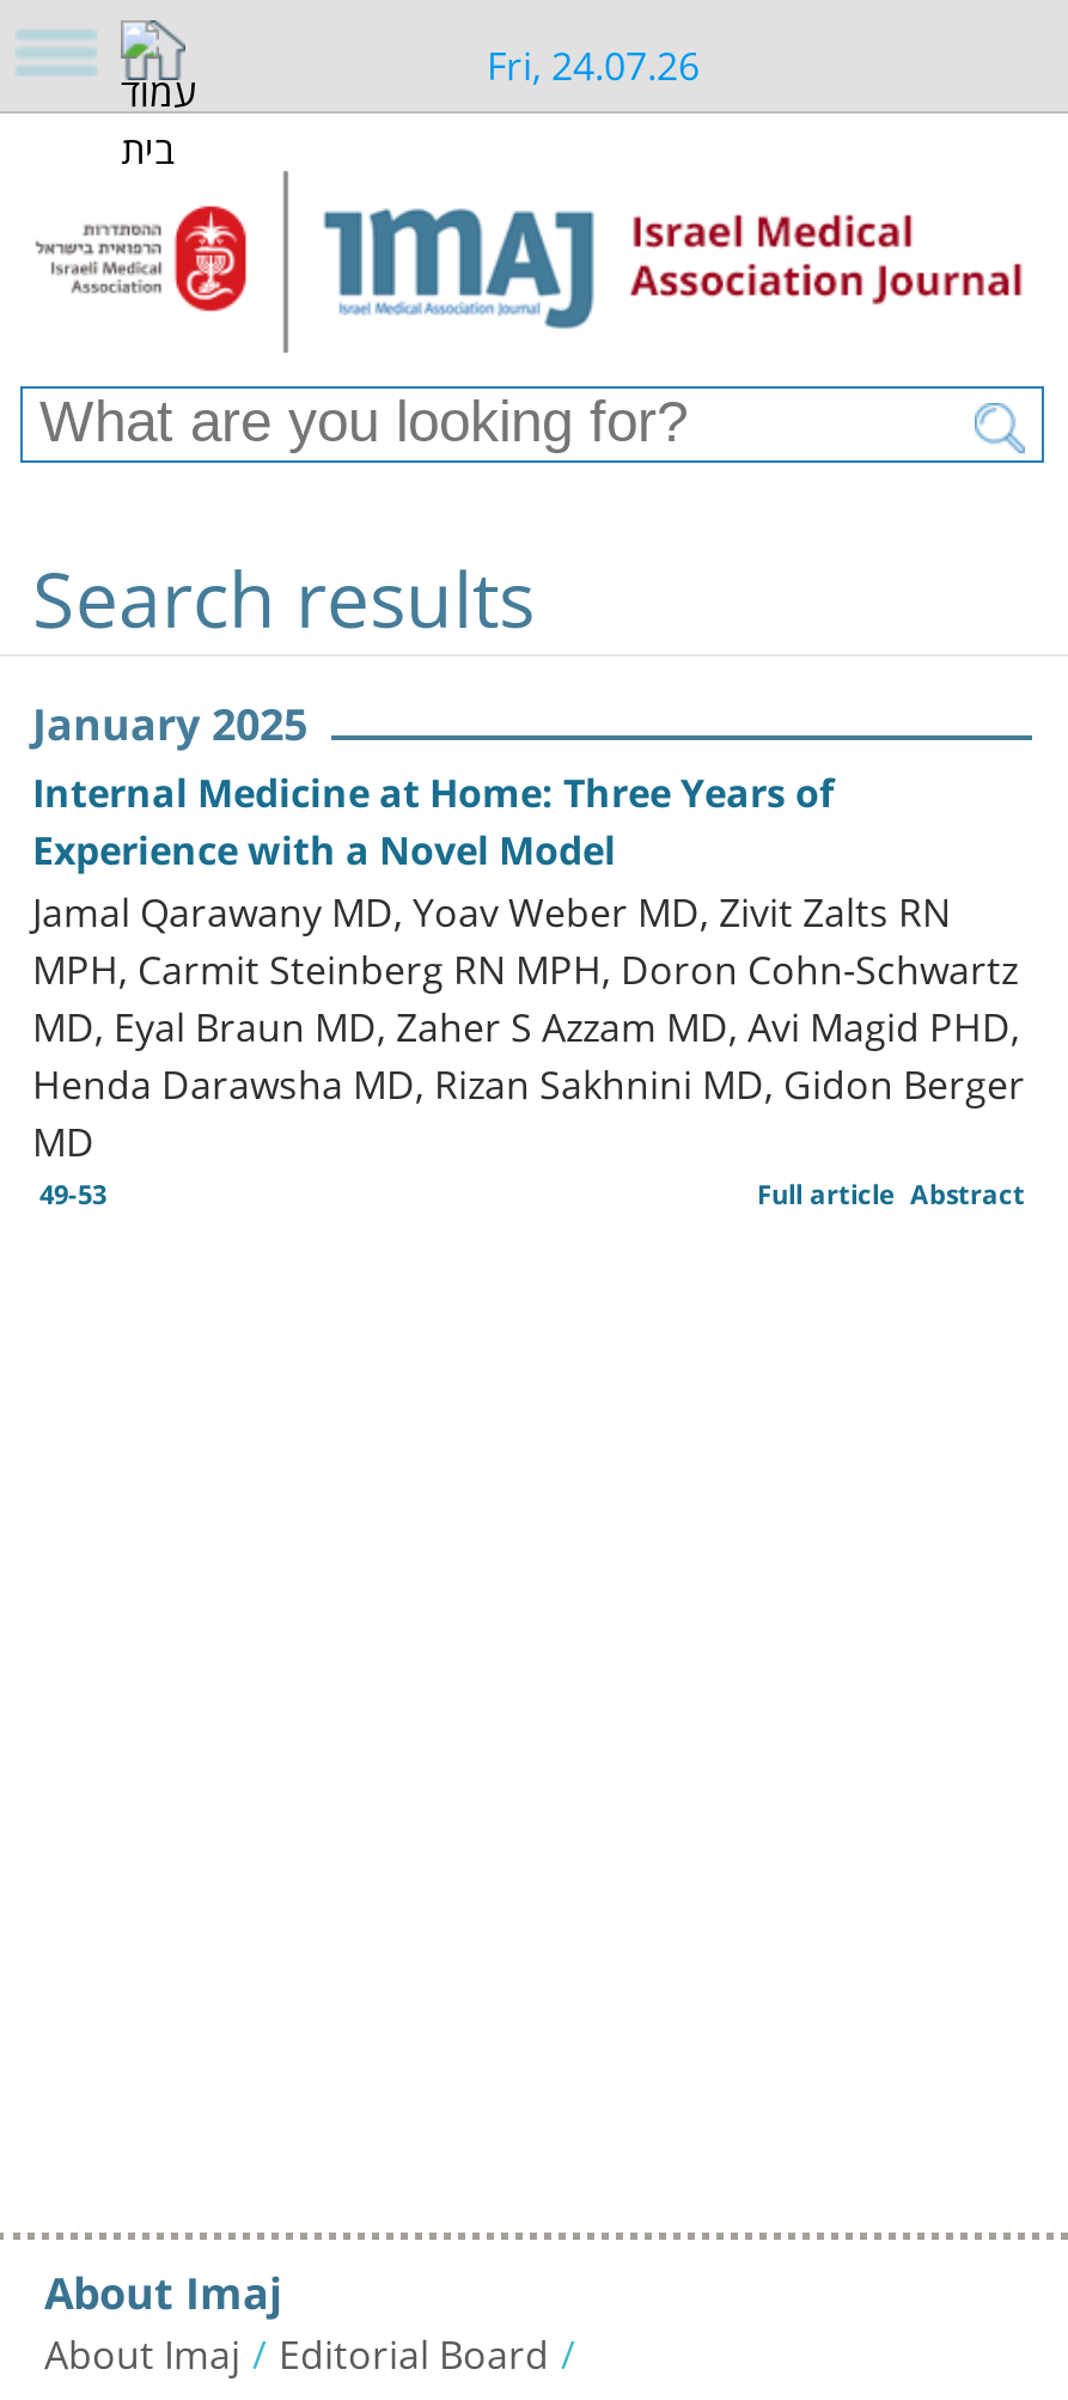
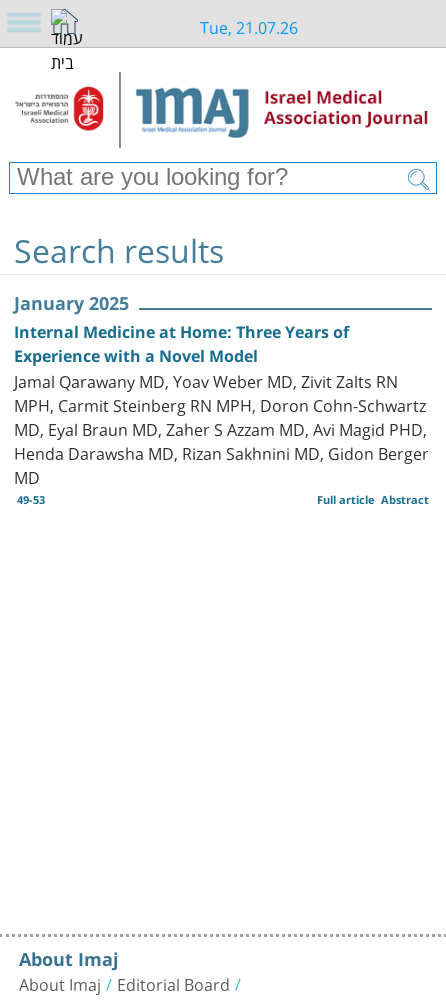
- Fri, 24.07.26
+ Tue, 21.07.26
